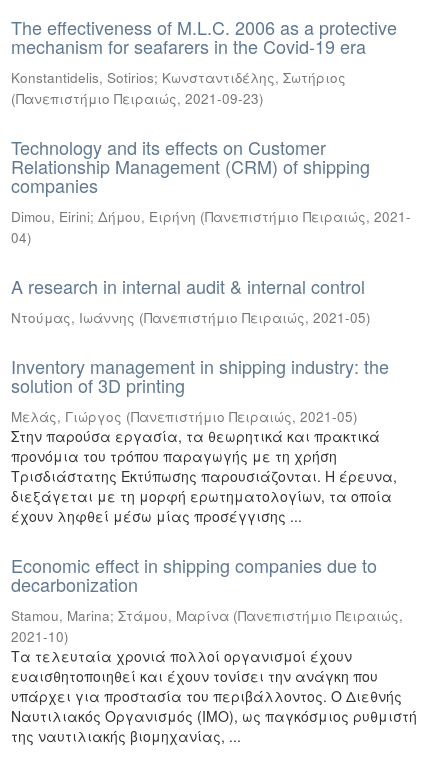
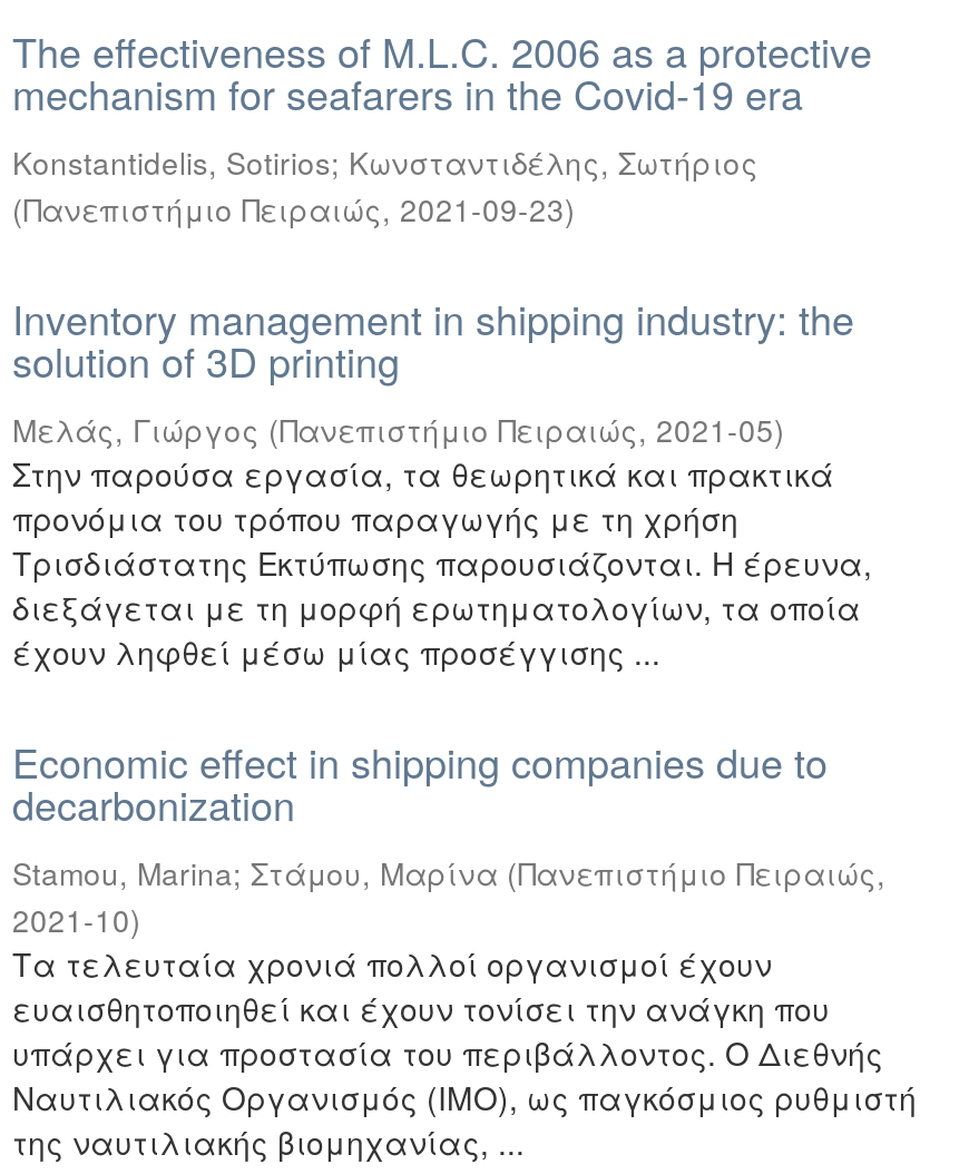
- Technology and its effects on Customer
- Relationship Management (CRM) of shipping
- companies
- Dimou, Eirini; Δήμου, Ειρήνη (Πανεπιστήμιο Πειραιώς, 2021-
- 04)
- A research in internal audit & internal control
- Ντούμας, Ιωάννης (Πανεπιστήμιο Πειραιώς, 2021-05)
